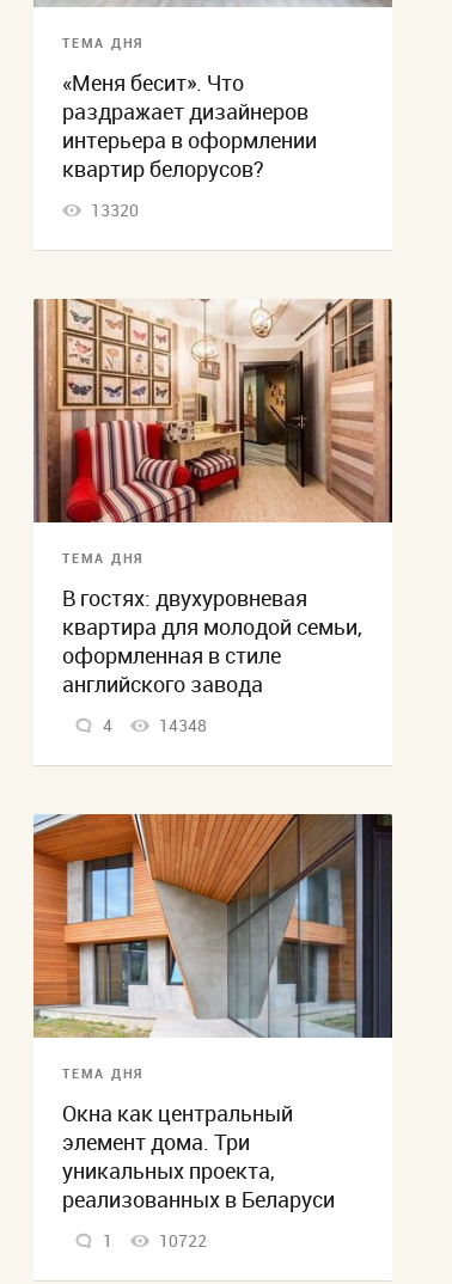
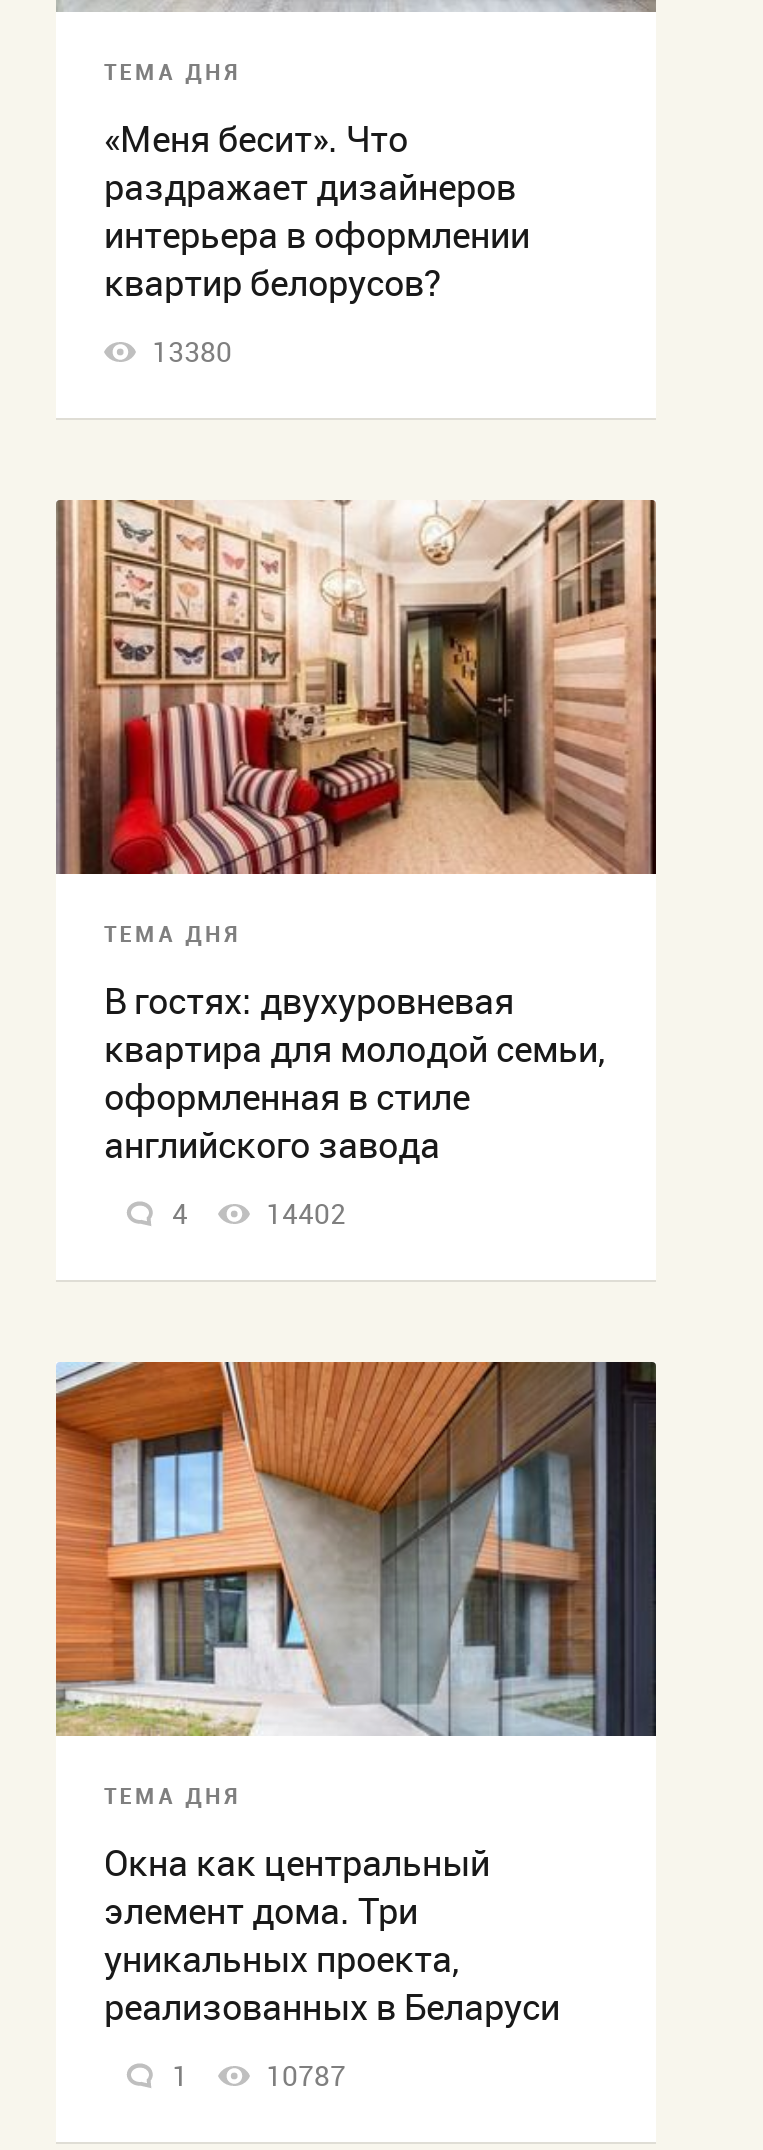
- 13320
+ 13380

- 14348
+ 14402

- 10722
+ 10787
